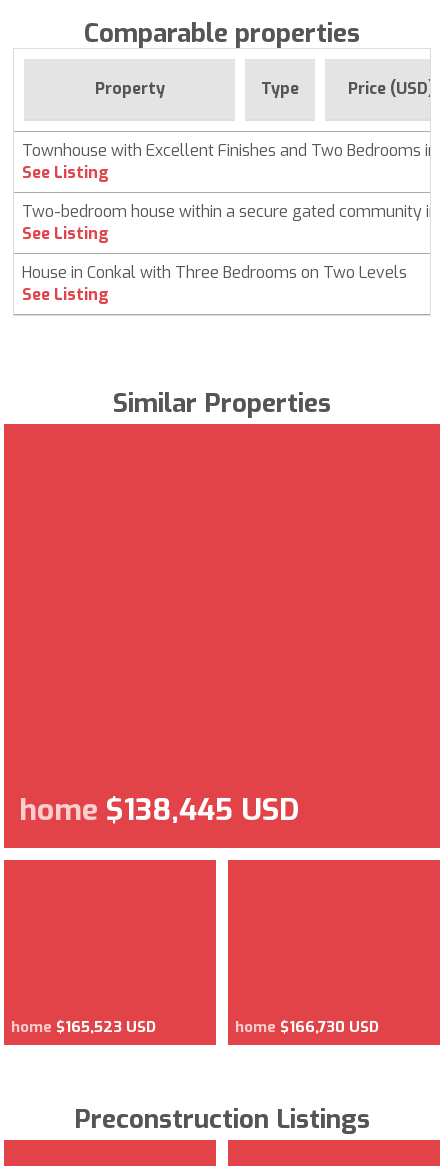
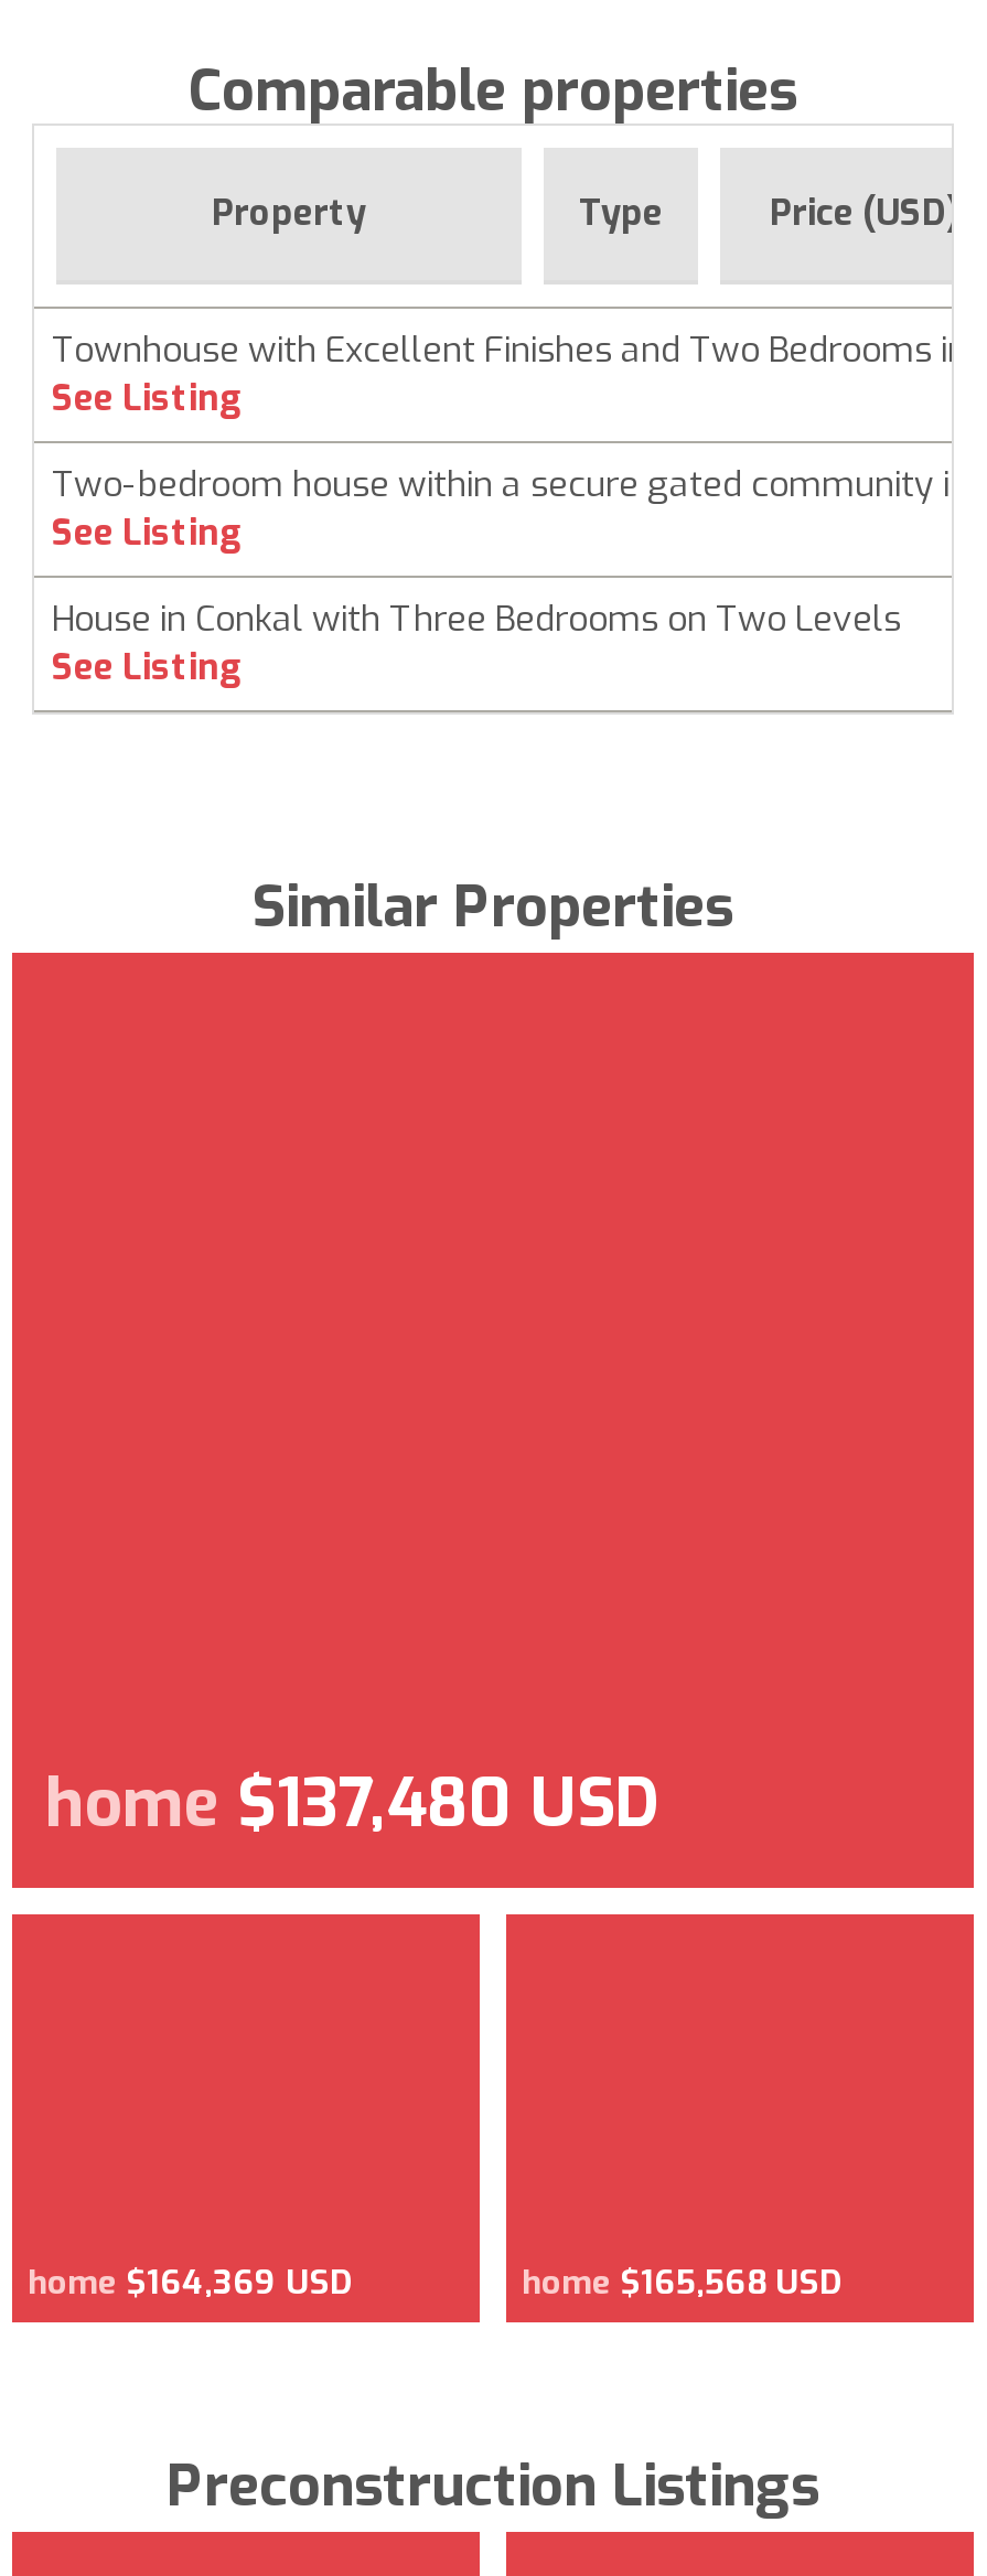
- home $138,445 USD
+ home $137,480 USD

- home $165,523 USD
+ home $164,369 USD

- home $166,730 USD
+ home $165,568 USD
